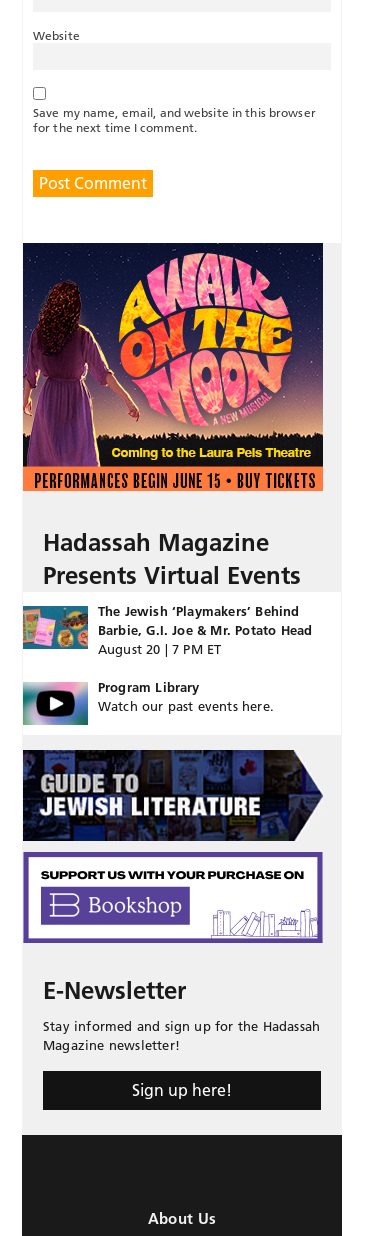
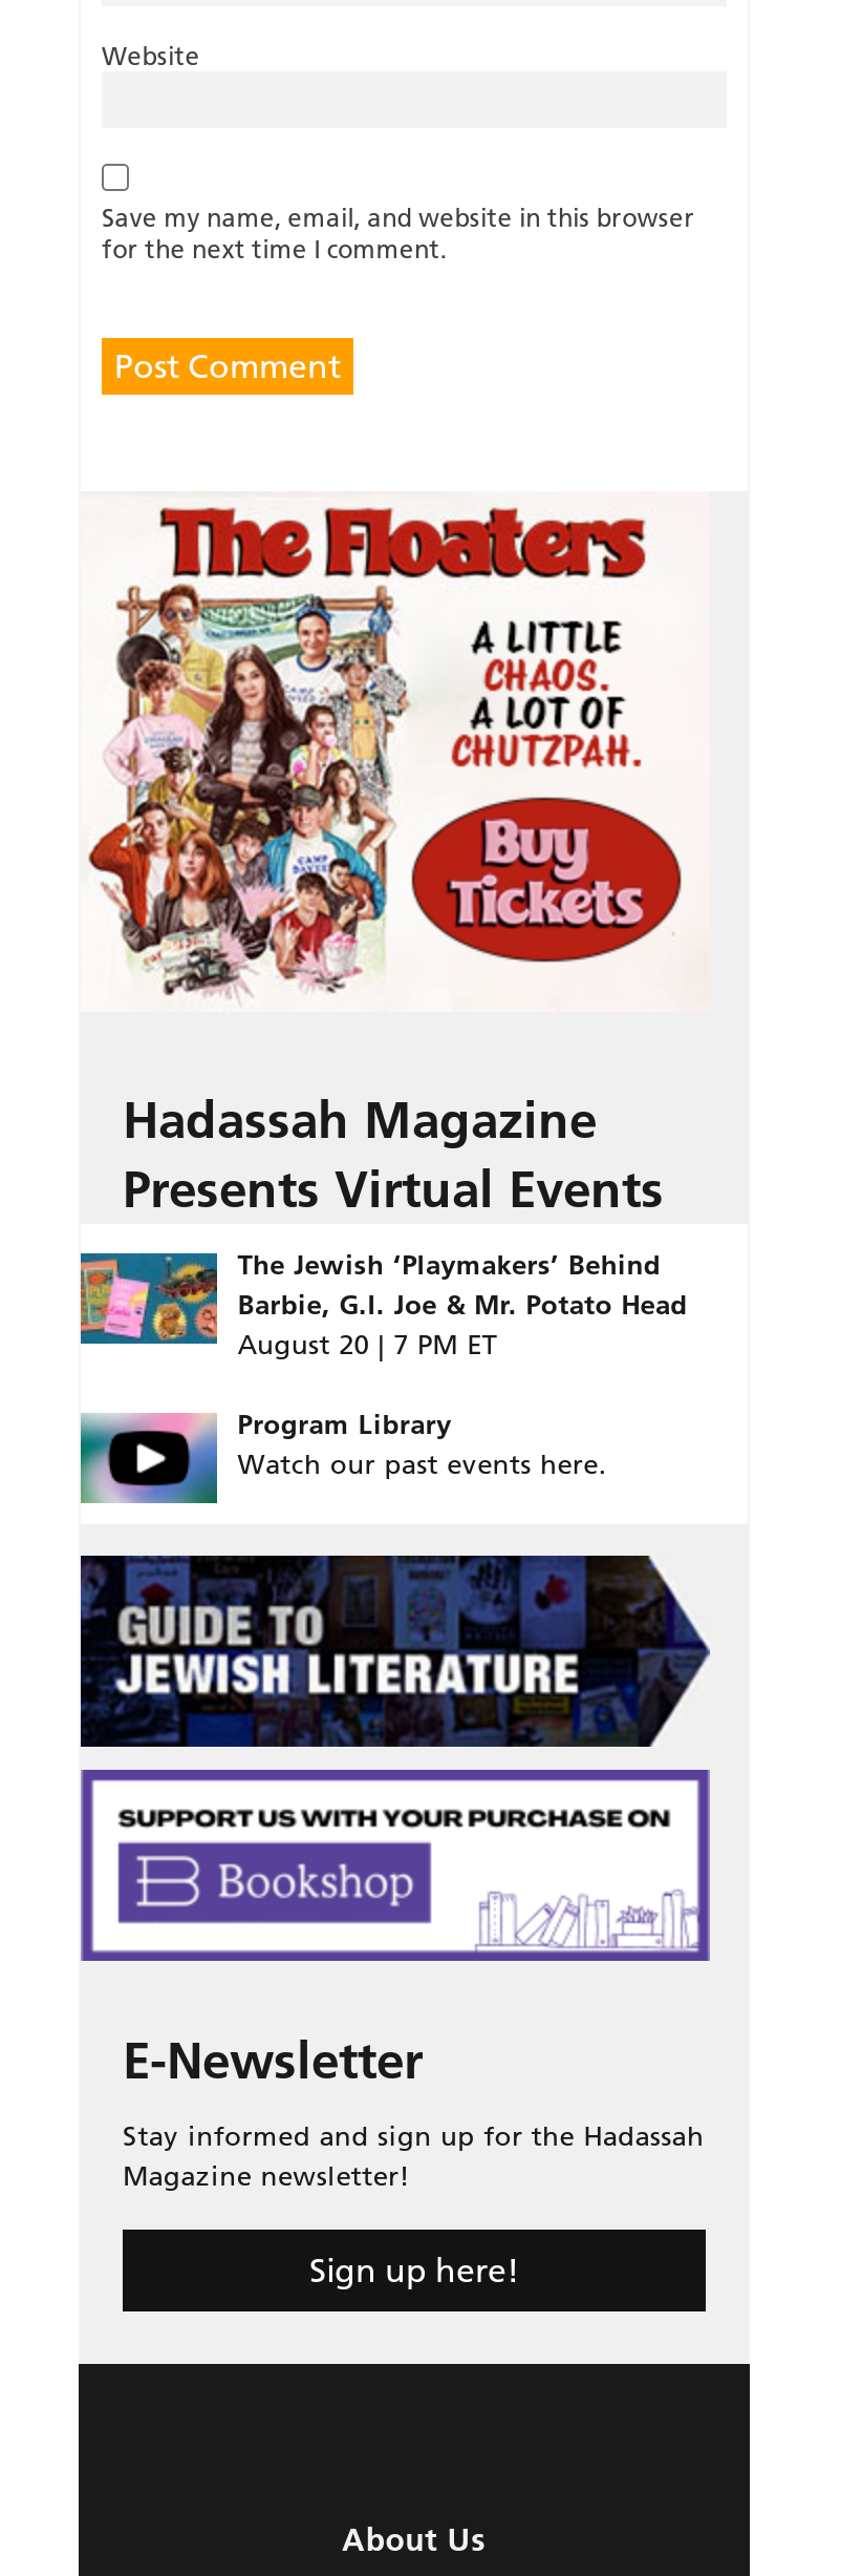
- [image]
+ [image]
